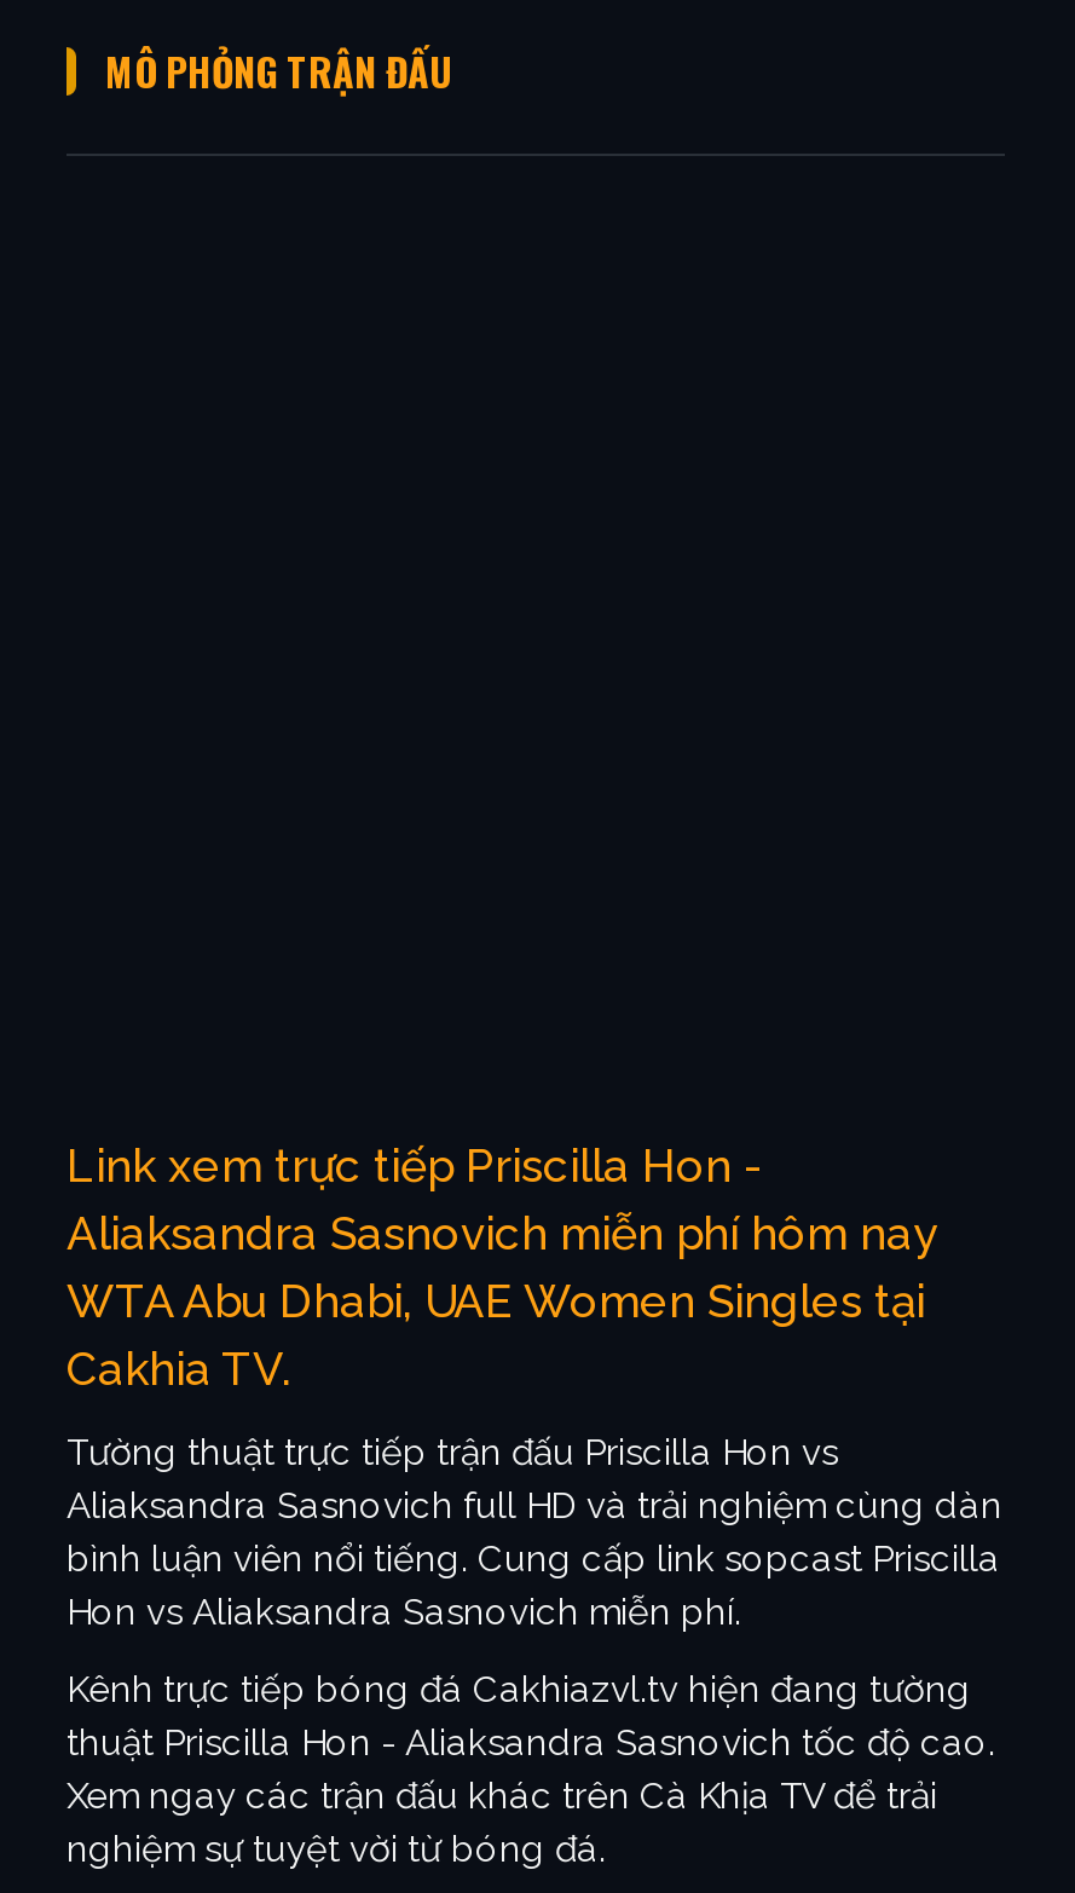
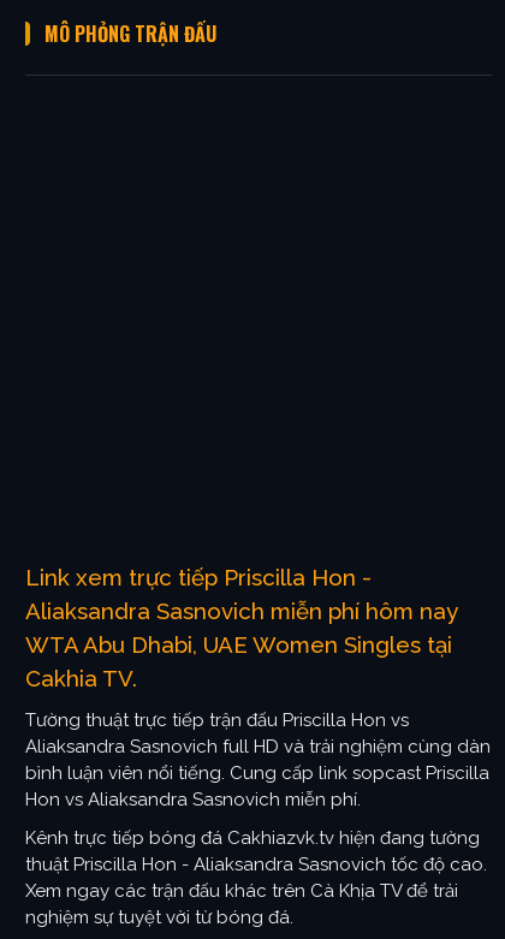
- Kênh trực tiếp bóng đá Cakhiazvl.tv hiện đang tường
+ Kênh trực tiếp bóng đá Cakhiazvk.tv hiện đang tường
